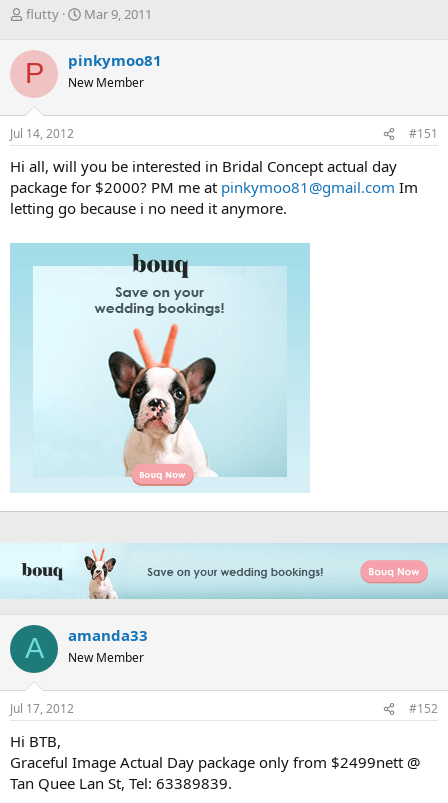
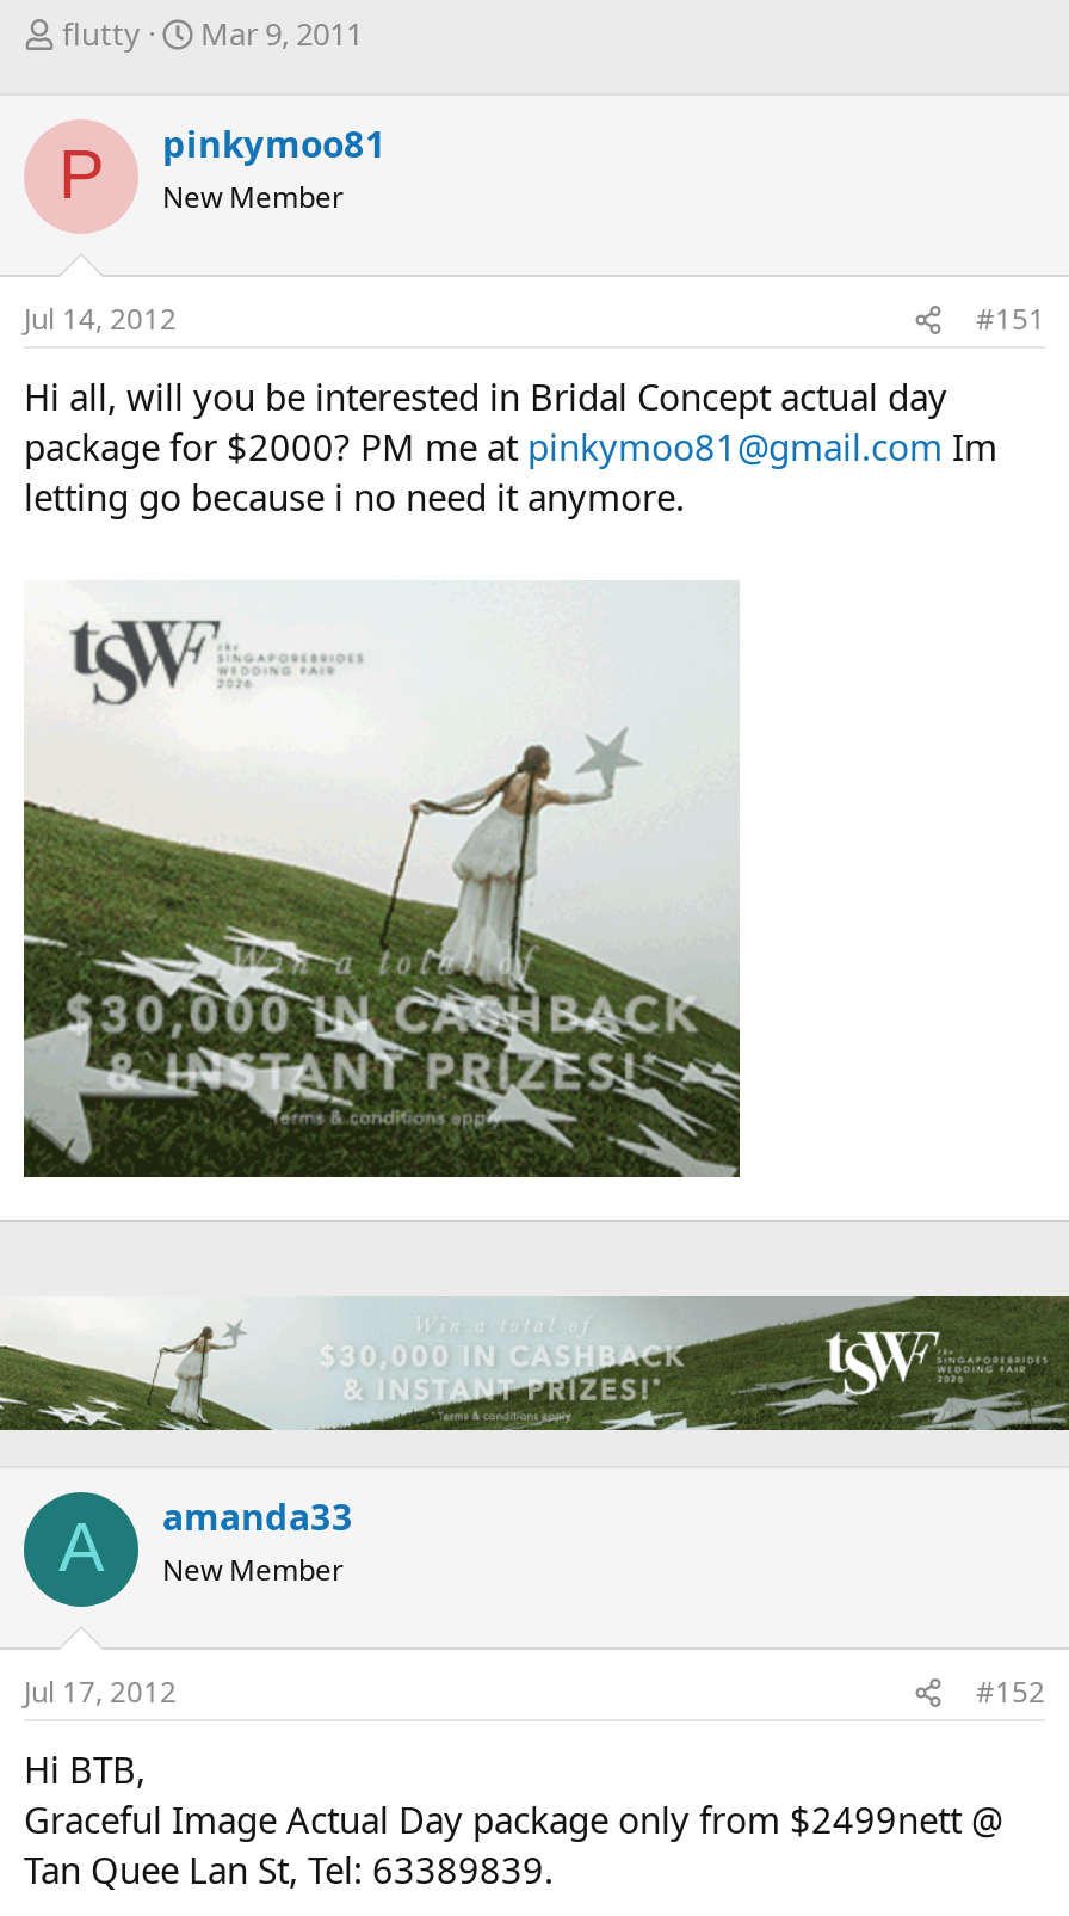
- [image]
+ [image]

- [image]
+ [image]
